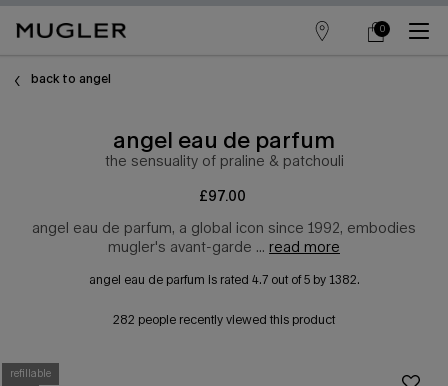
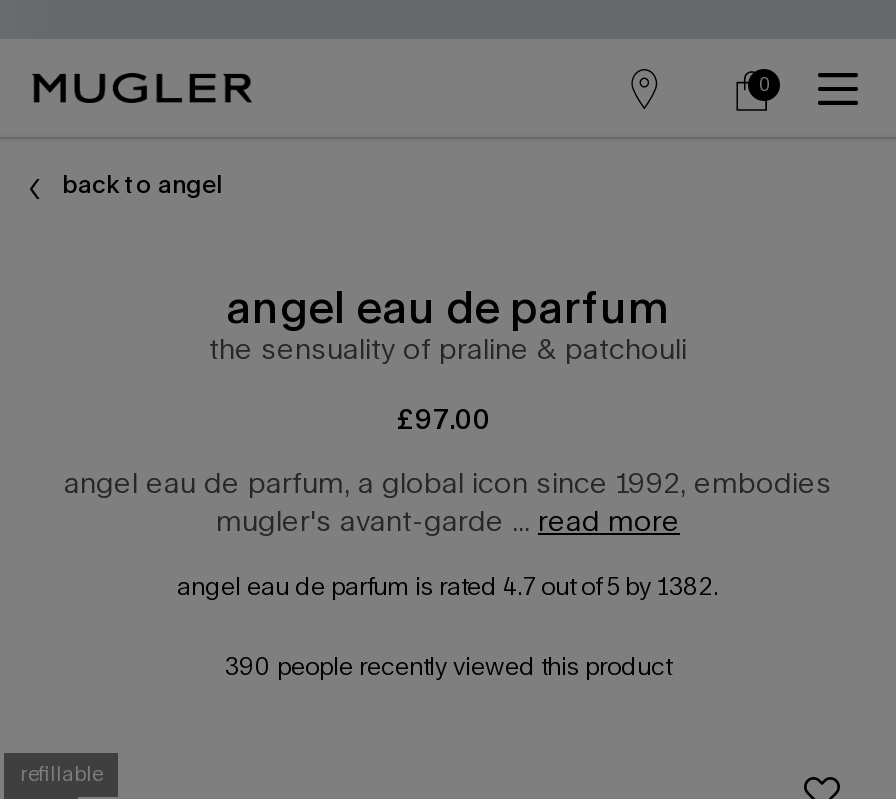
- 282 people recently viewed this product
+ 390 people recently viewed this product
